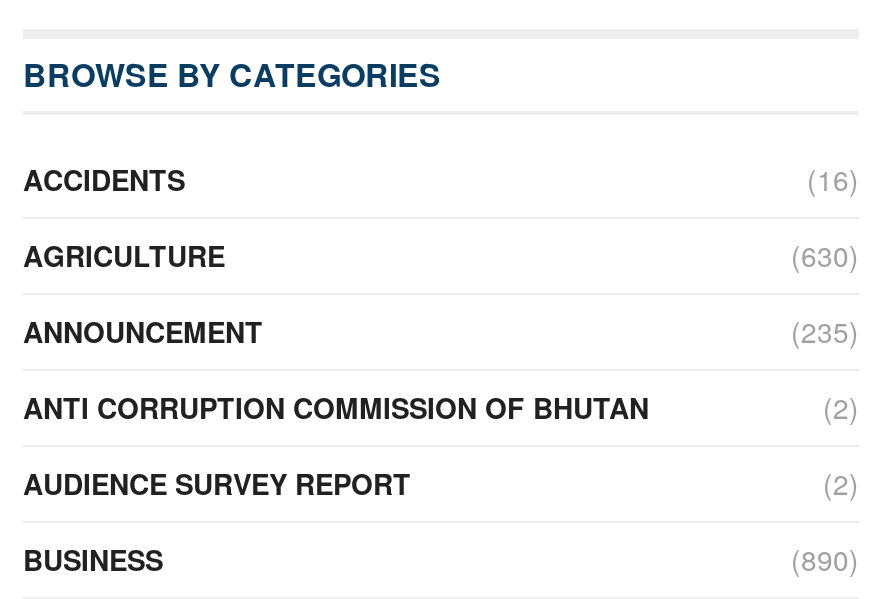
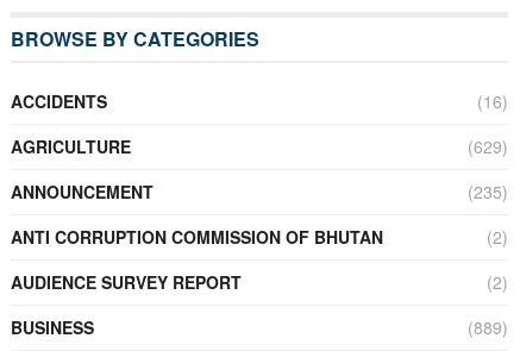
- (630)
+ (629)

- (890)
+ (889)
